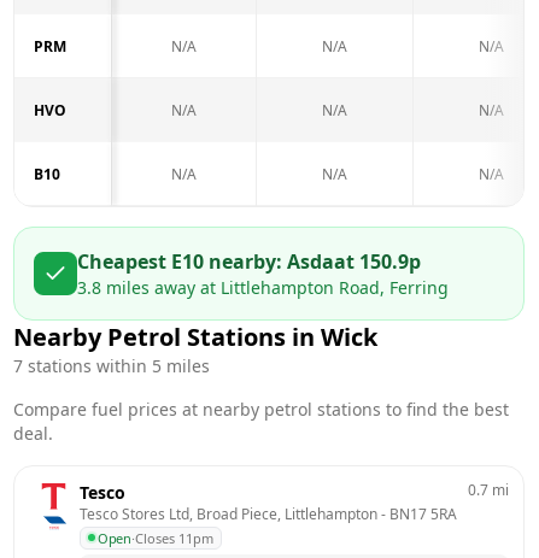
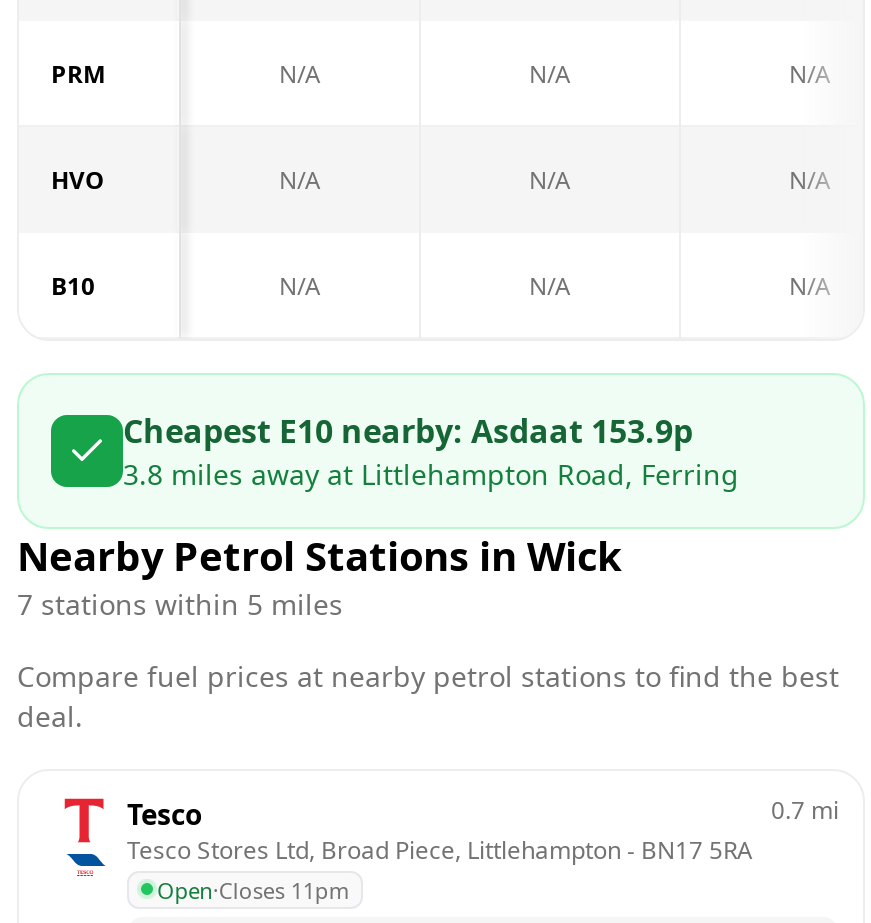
- Cheapest E10 nearby: Asdaat 150.9p
+ Cheapest E10 nearby: Asdaat 153.9p
